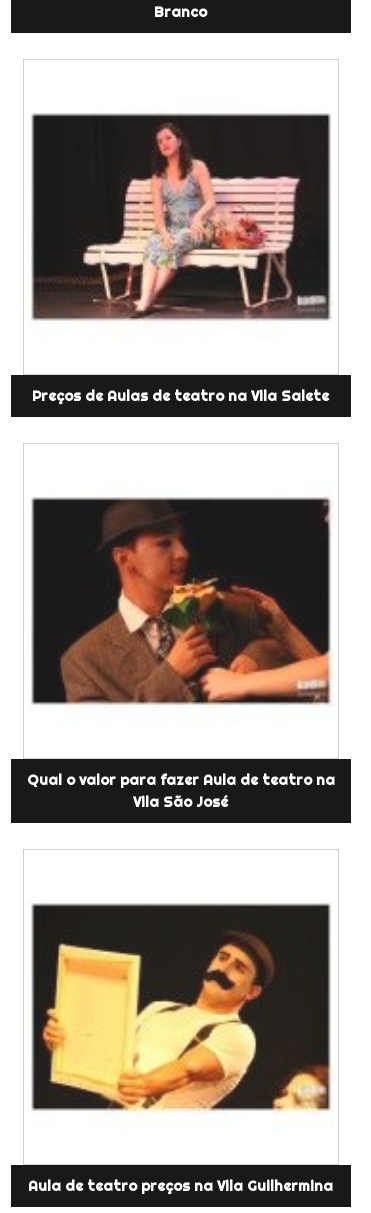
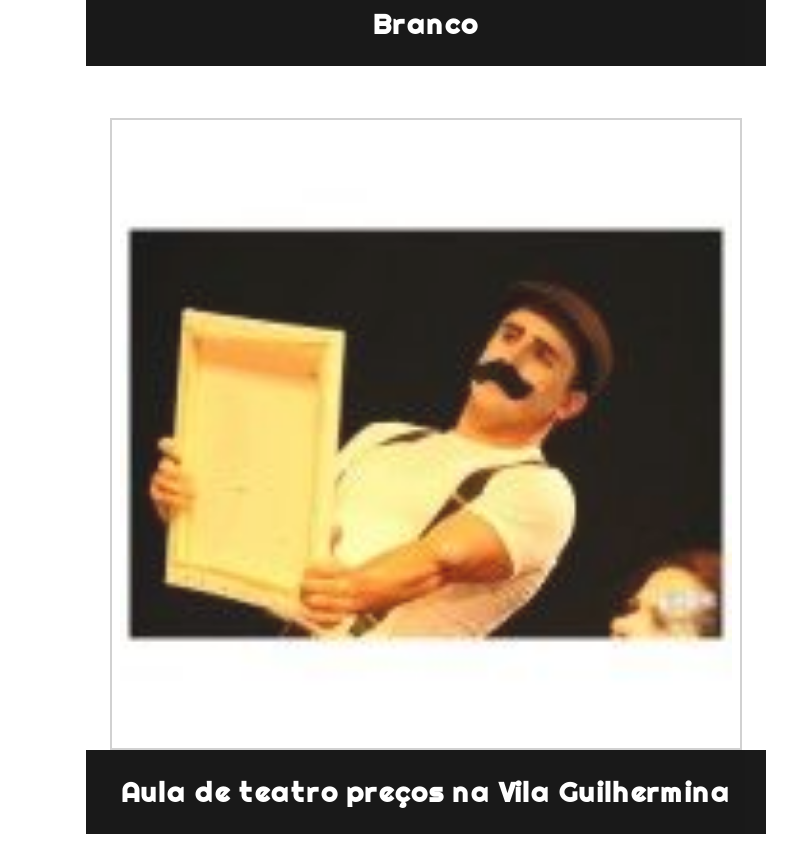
- [image]

- Preços de Aulas de teatro na Vila Salete

- [image]

- Qual o valor para fazer Aula de teatro na
- Vila São José
